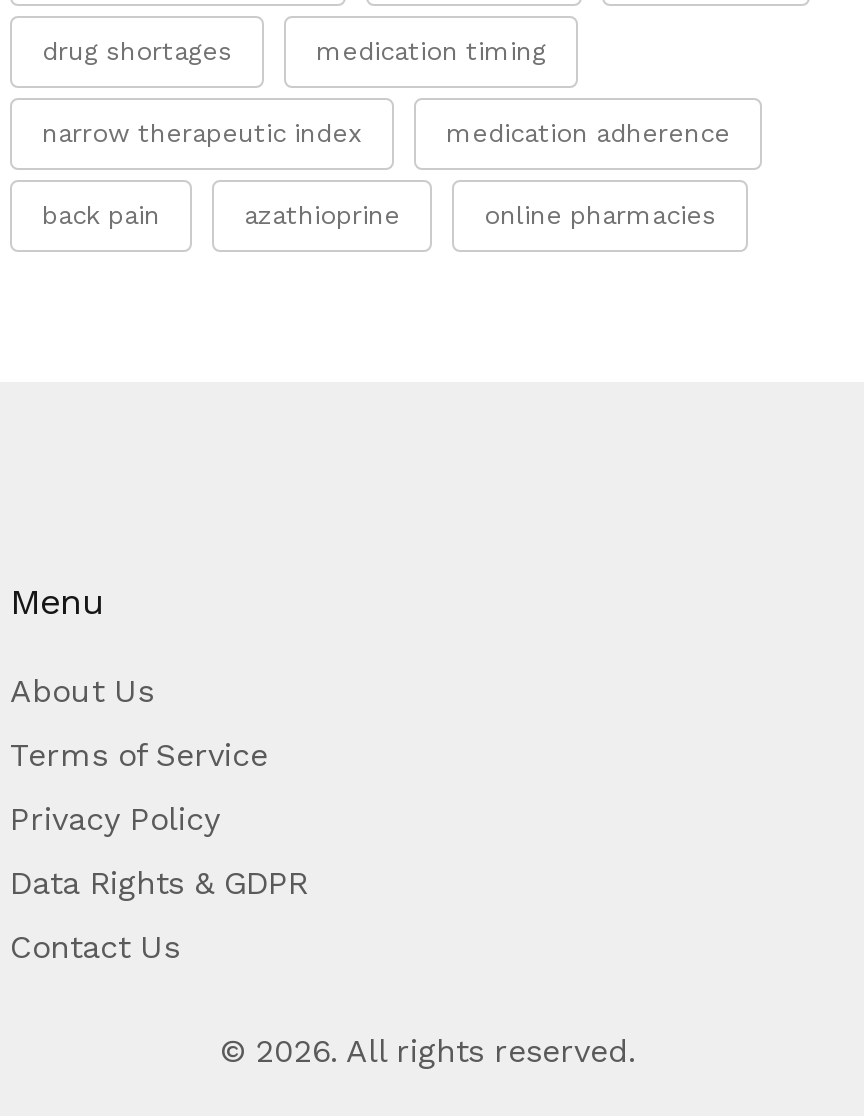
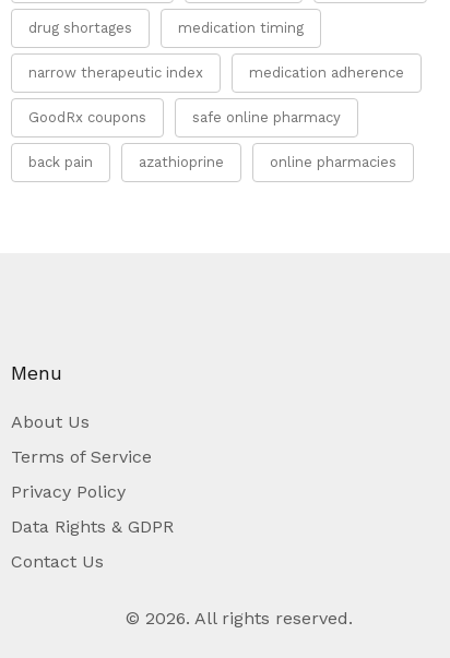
+ GoodRx coupons
+ safe online pharmacy
